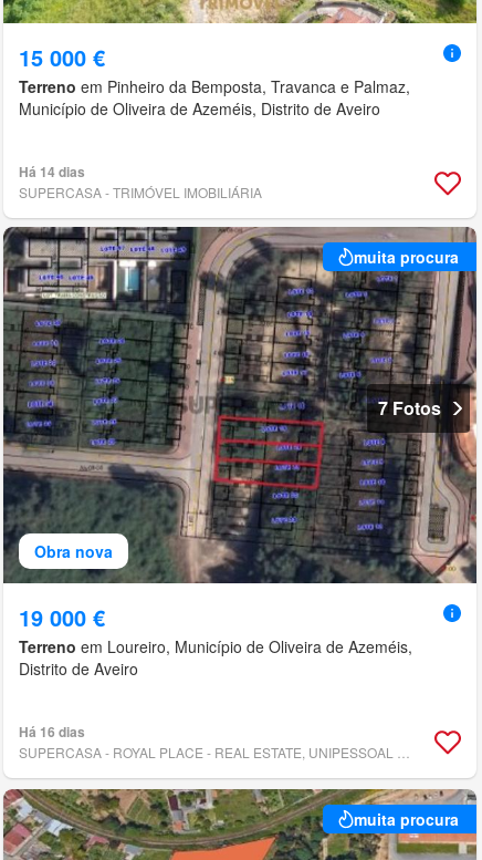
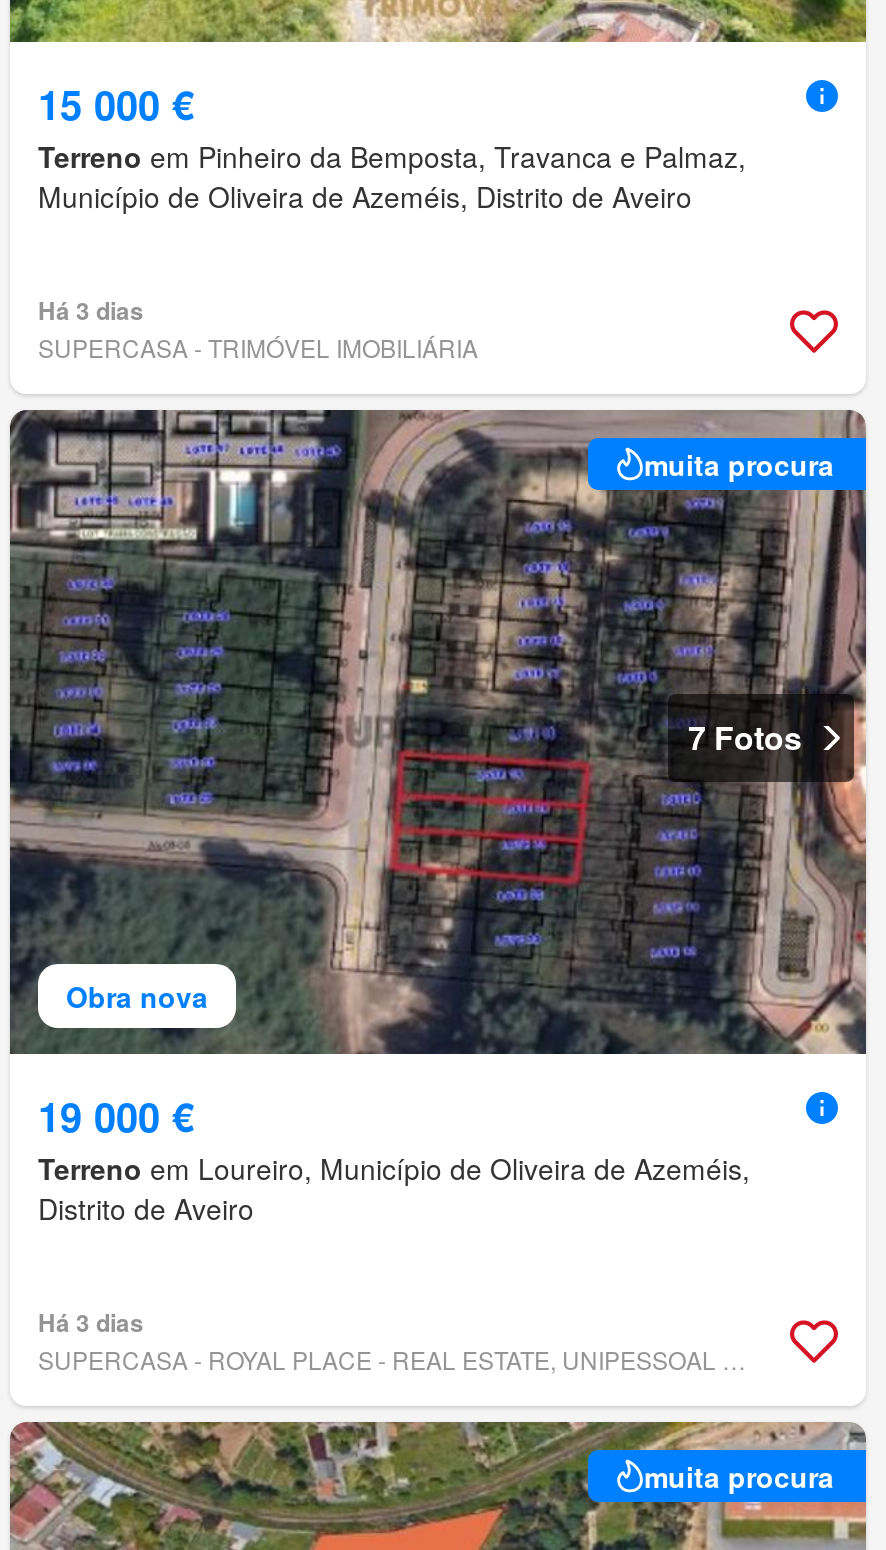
- Há 14 dias
+ Há 3 dias

- Há 16 dias
+ Há 3 dias
